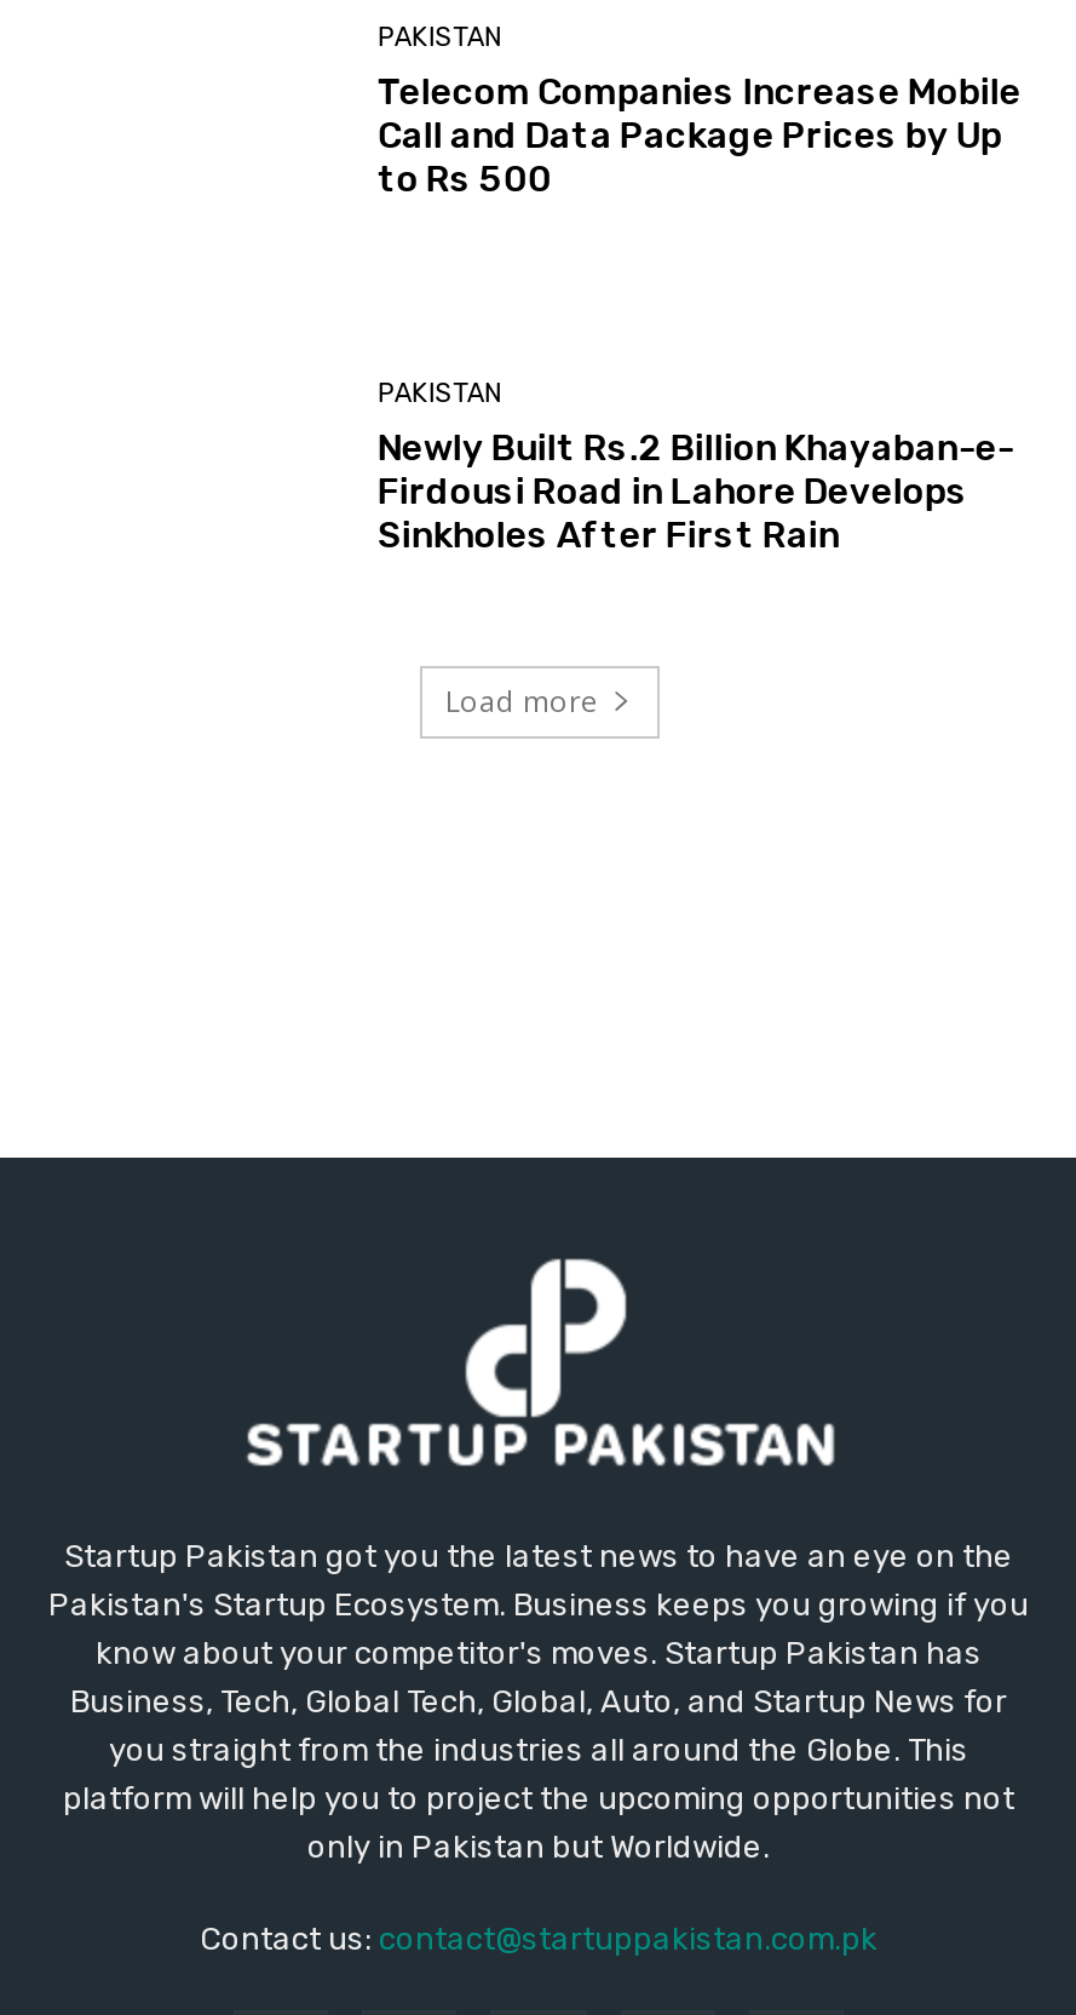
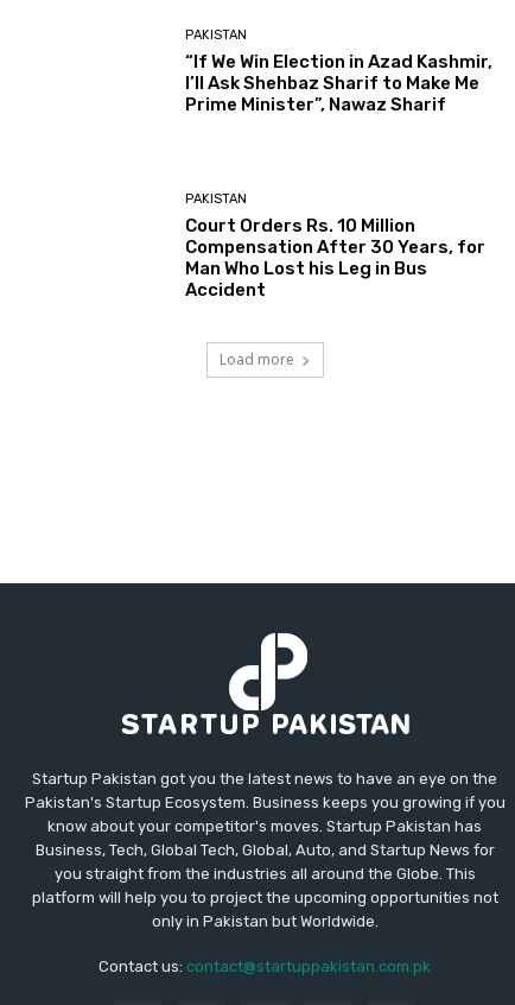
- Telecom Companies Increase Mobile
- Call and Data Package Prices by Up
- to Rs 500
+ “If We Win Election in Azad Kashmir,
+ I’ll Ask Shehbaz Sharif to Make Me
+ Prime Minister”, Nawaz Sharif

- Newly Built Rs.2 Billion Khayaban-e-
- Firdousi Road in Lahore Develops
- Sinkholes After First Rain
+ Court Orders Rs. 10 Million
+ Compensation After 30 Years, for
+ Man Who Lost his Leg in Bus
+ Accident
